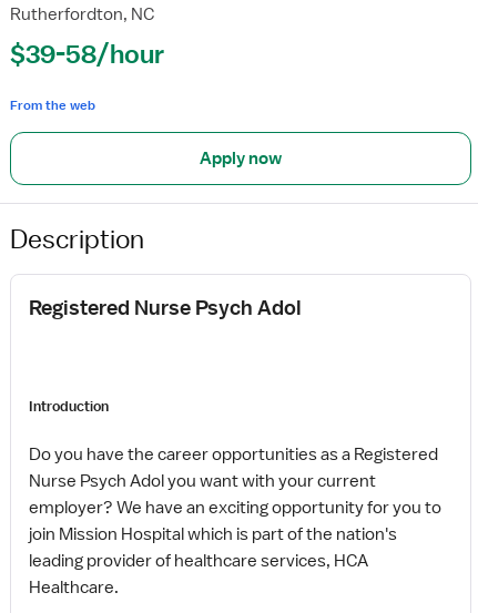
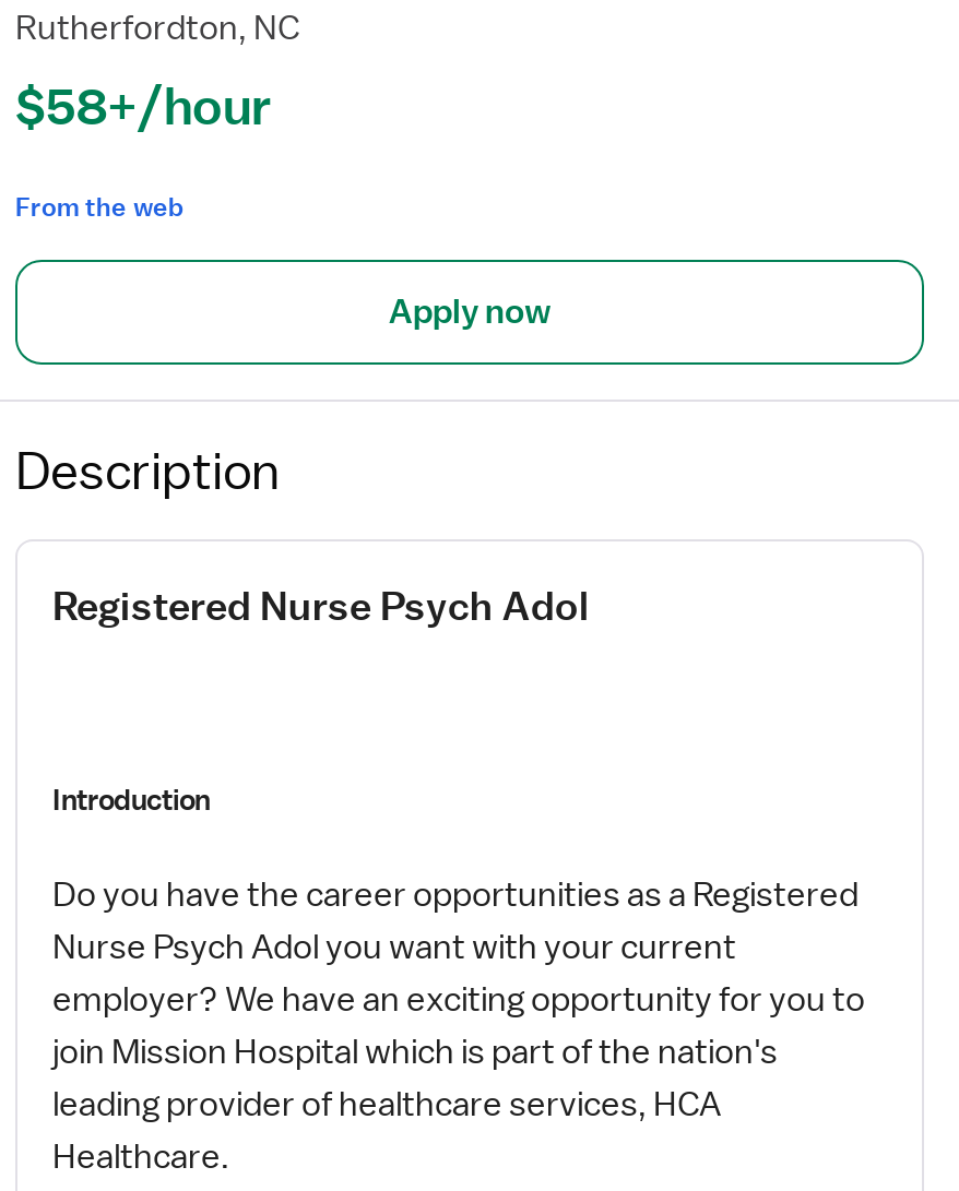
- $39-58/hour
+ $58+/hour
